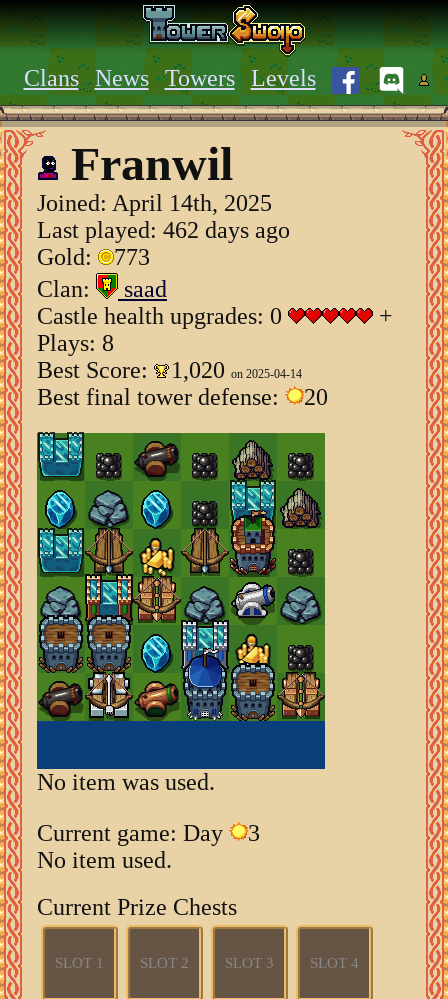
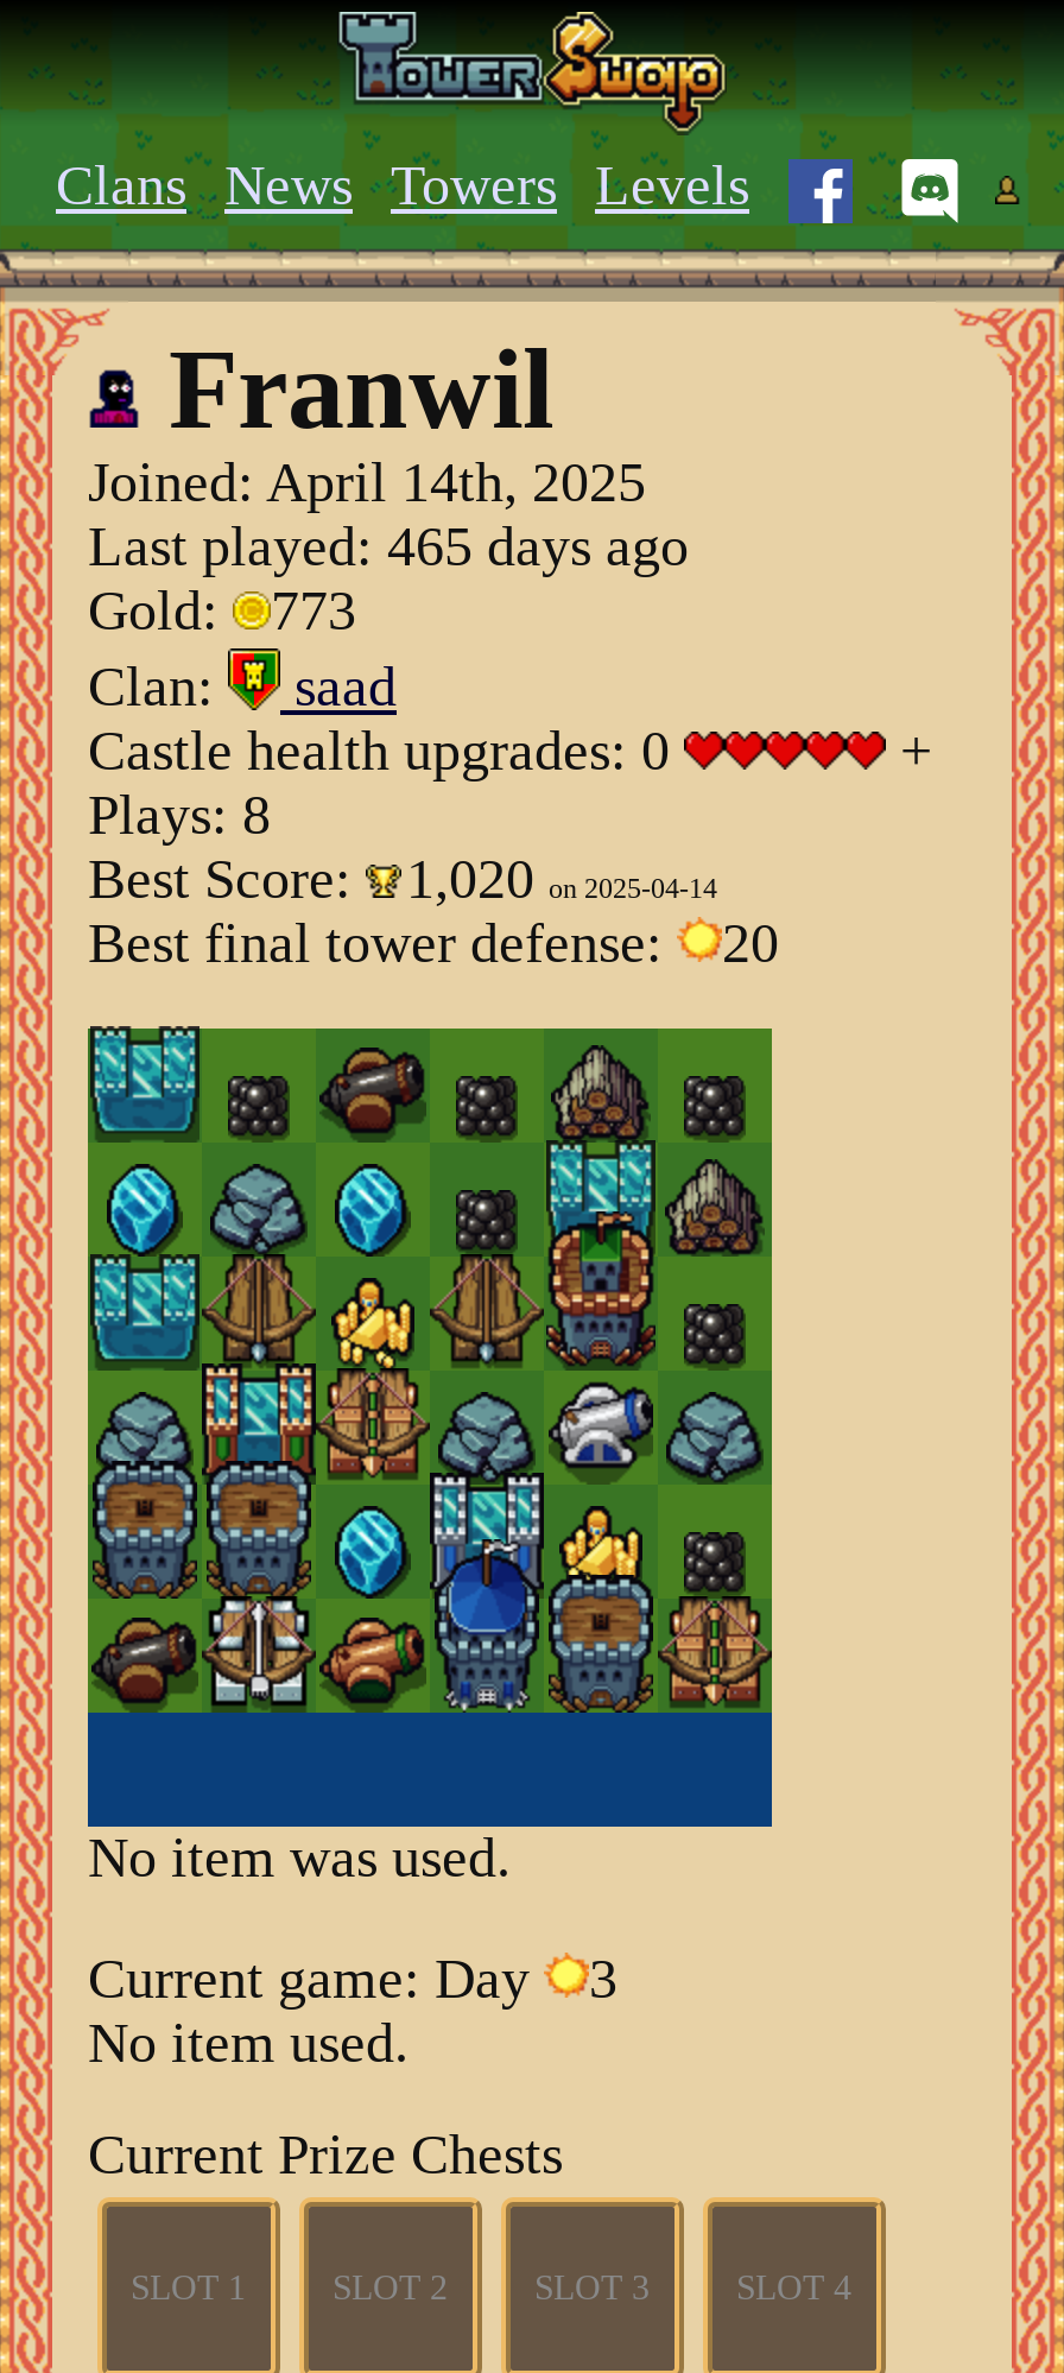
- Last played: 462 days ago
+ Last played: 465 days ago
